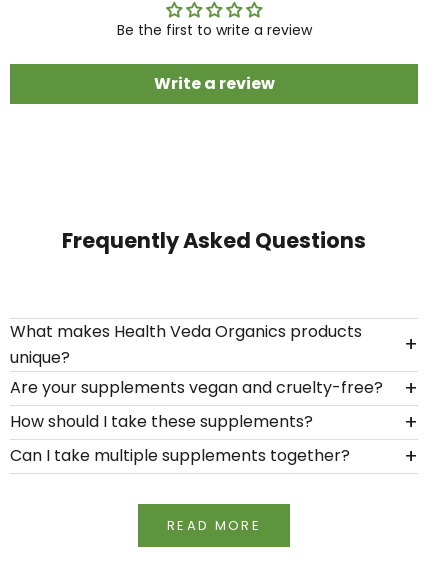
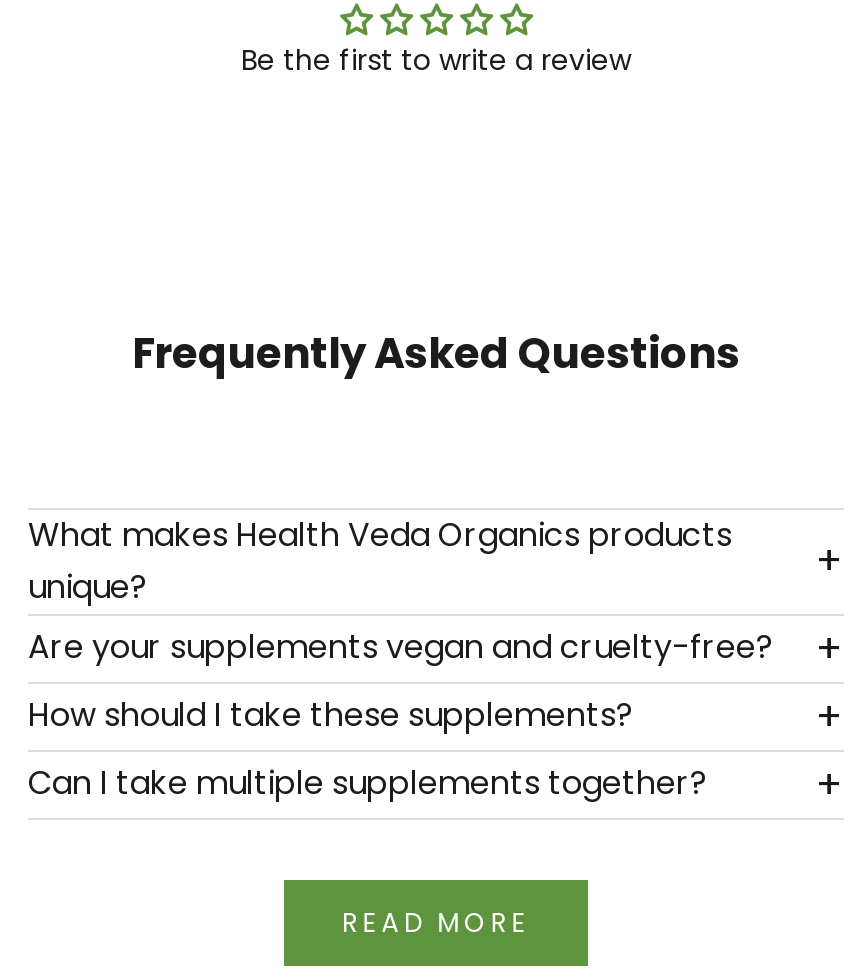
- Write a review
